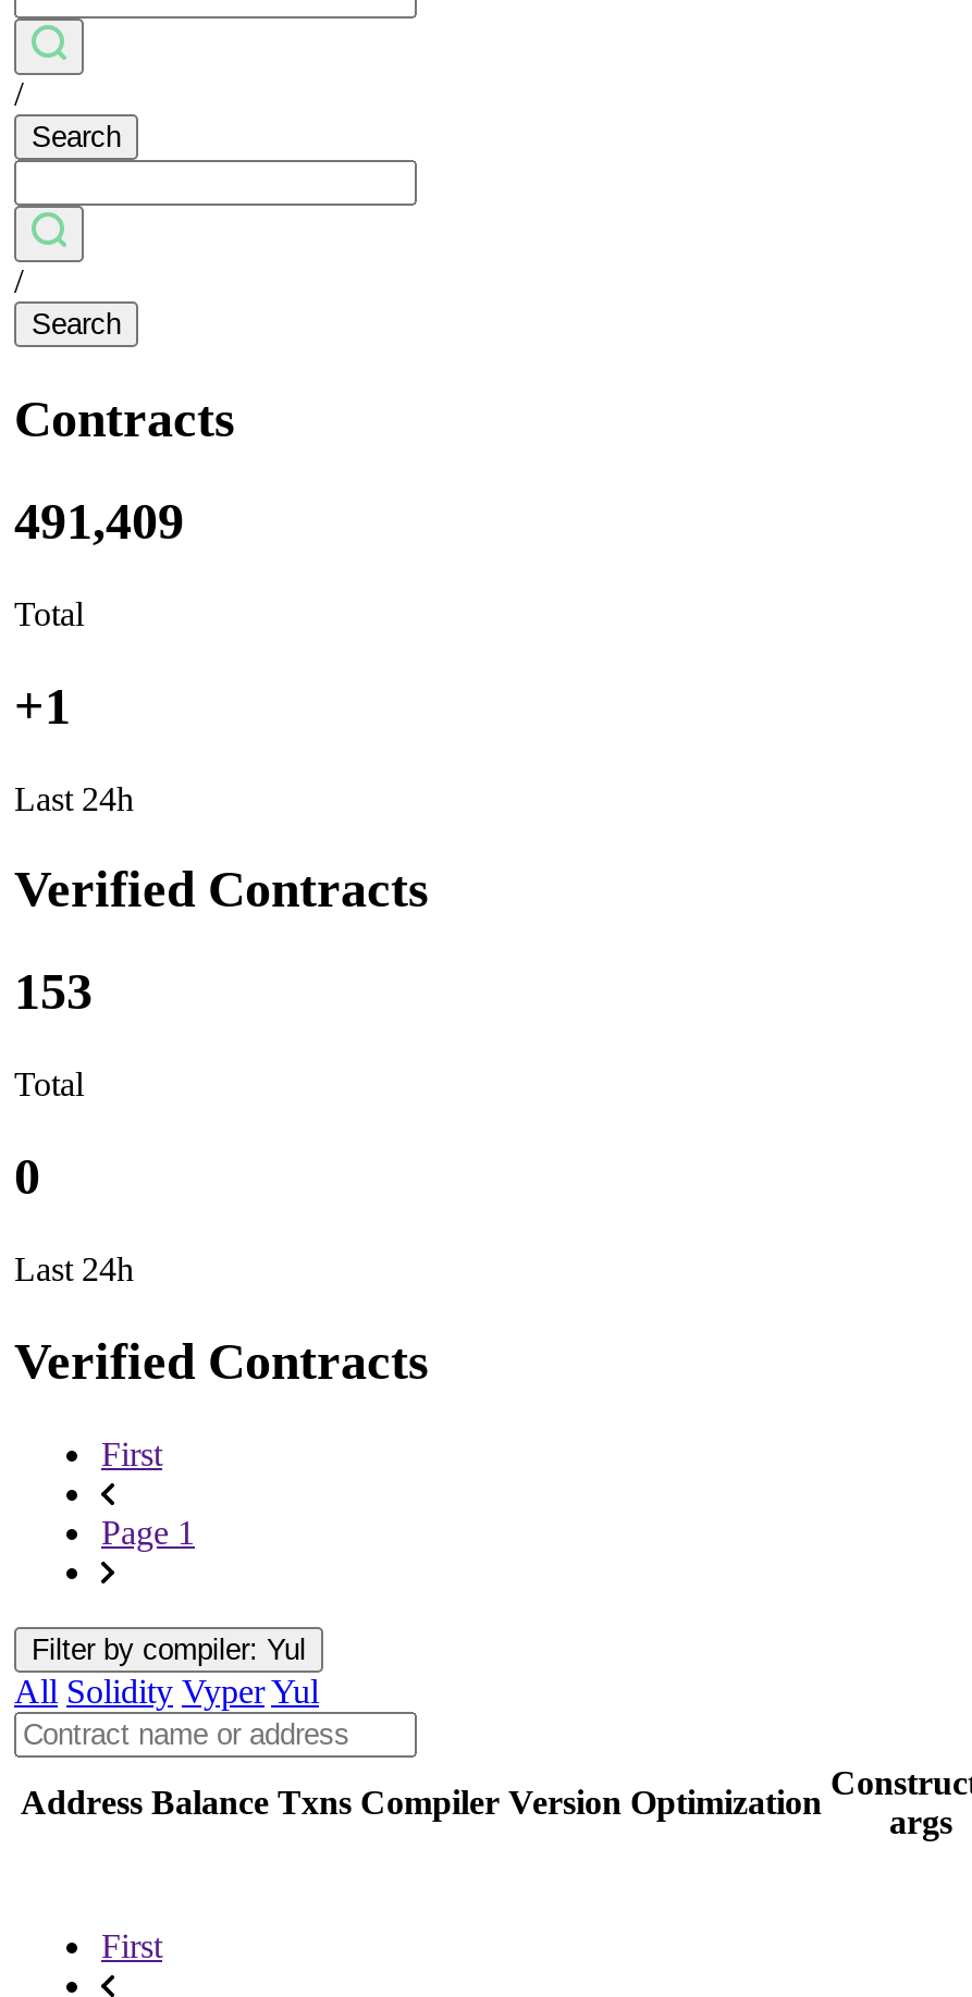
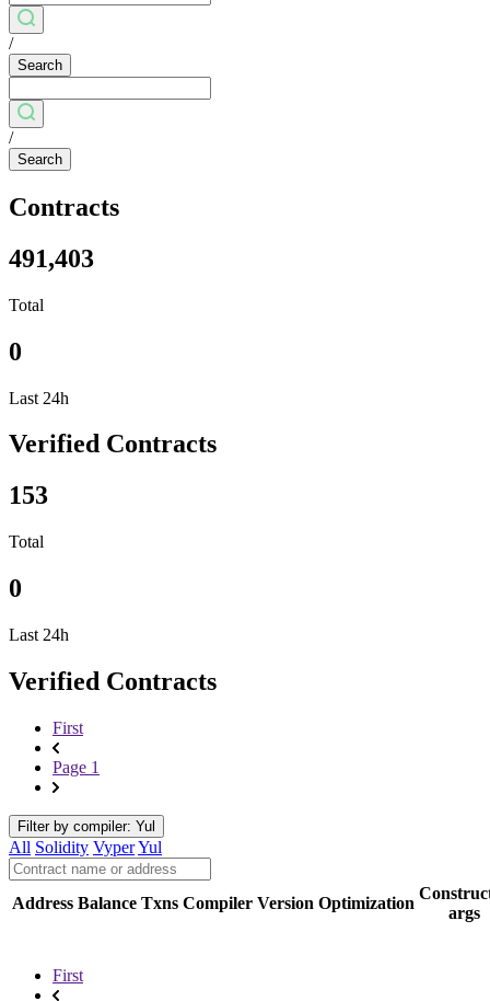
- 491,409
+ 491,403

- +1
+ 0
